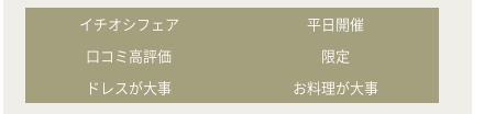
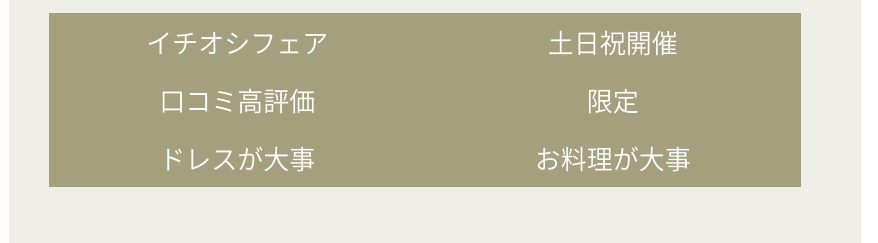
- 平日開催
+ 土日祝開催
